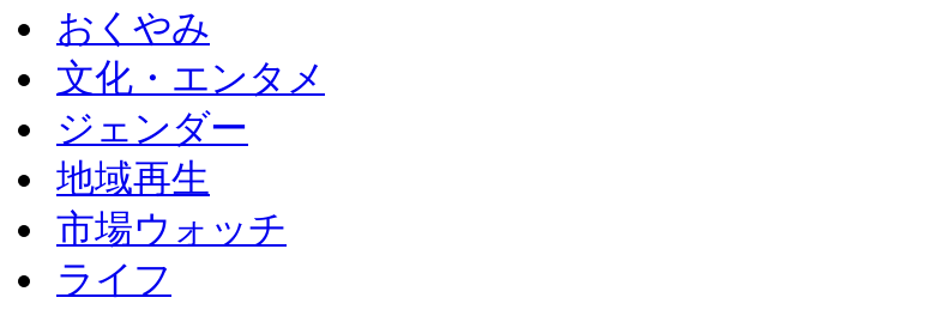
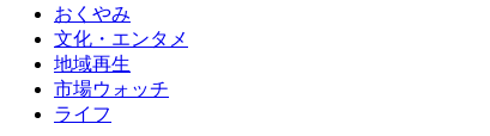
- ジェンダー
